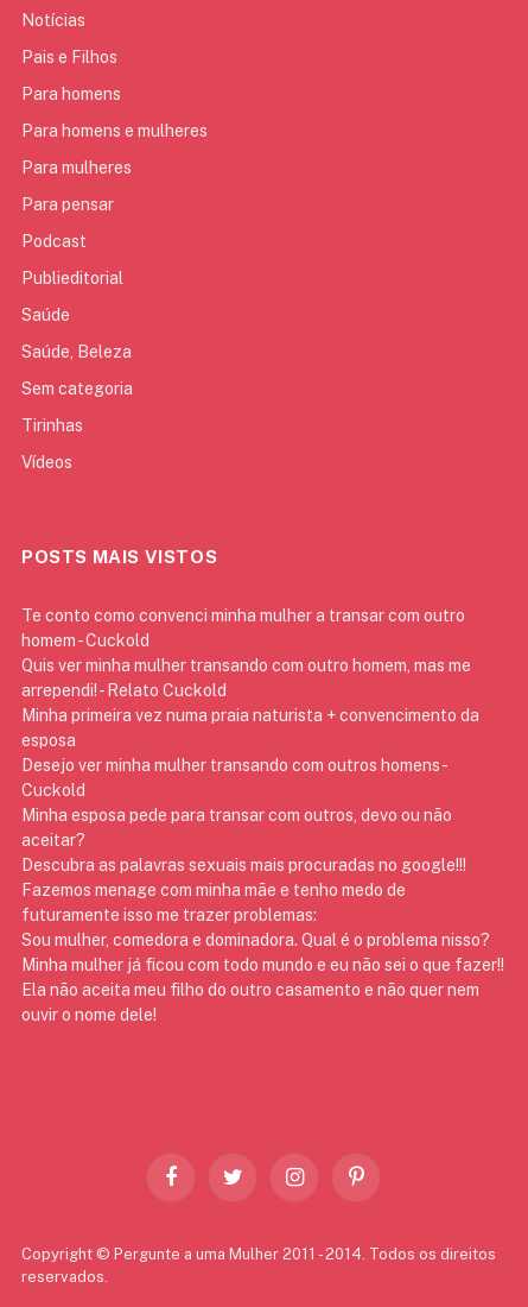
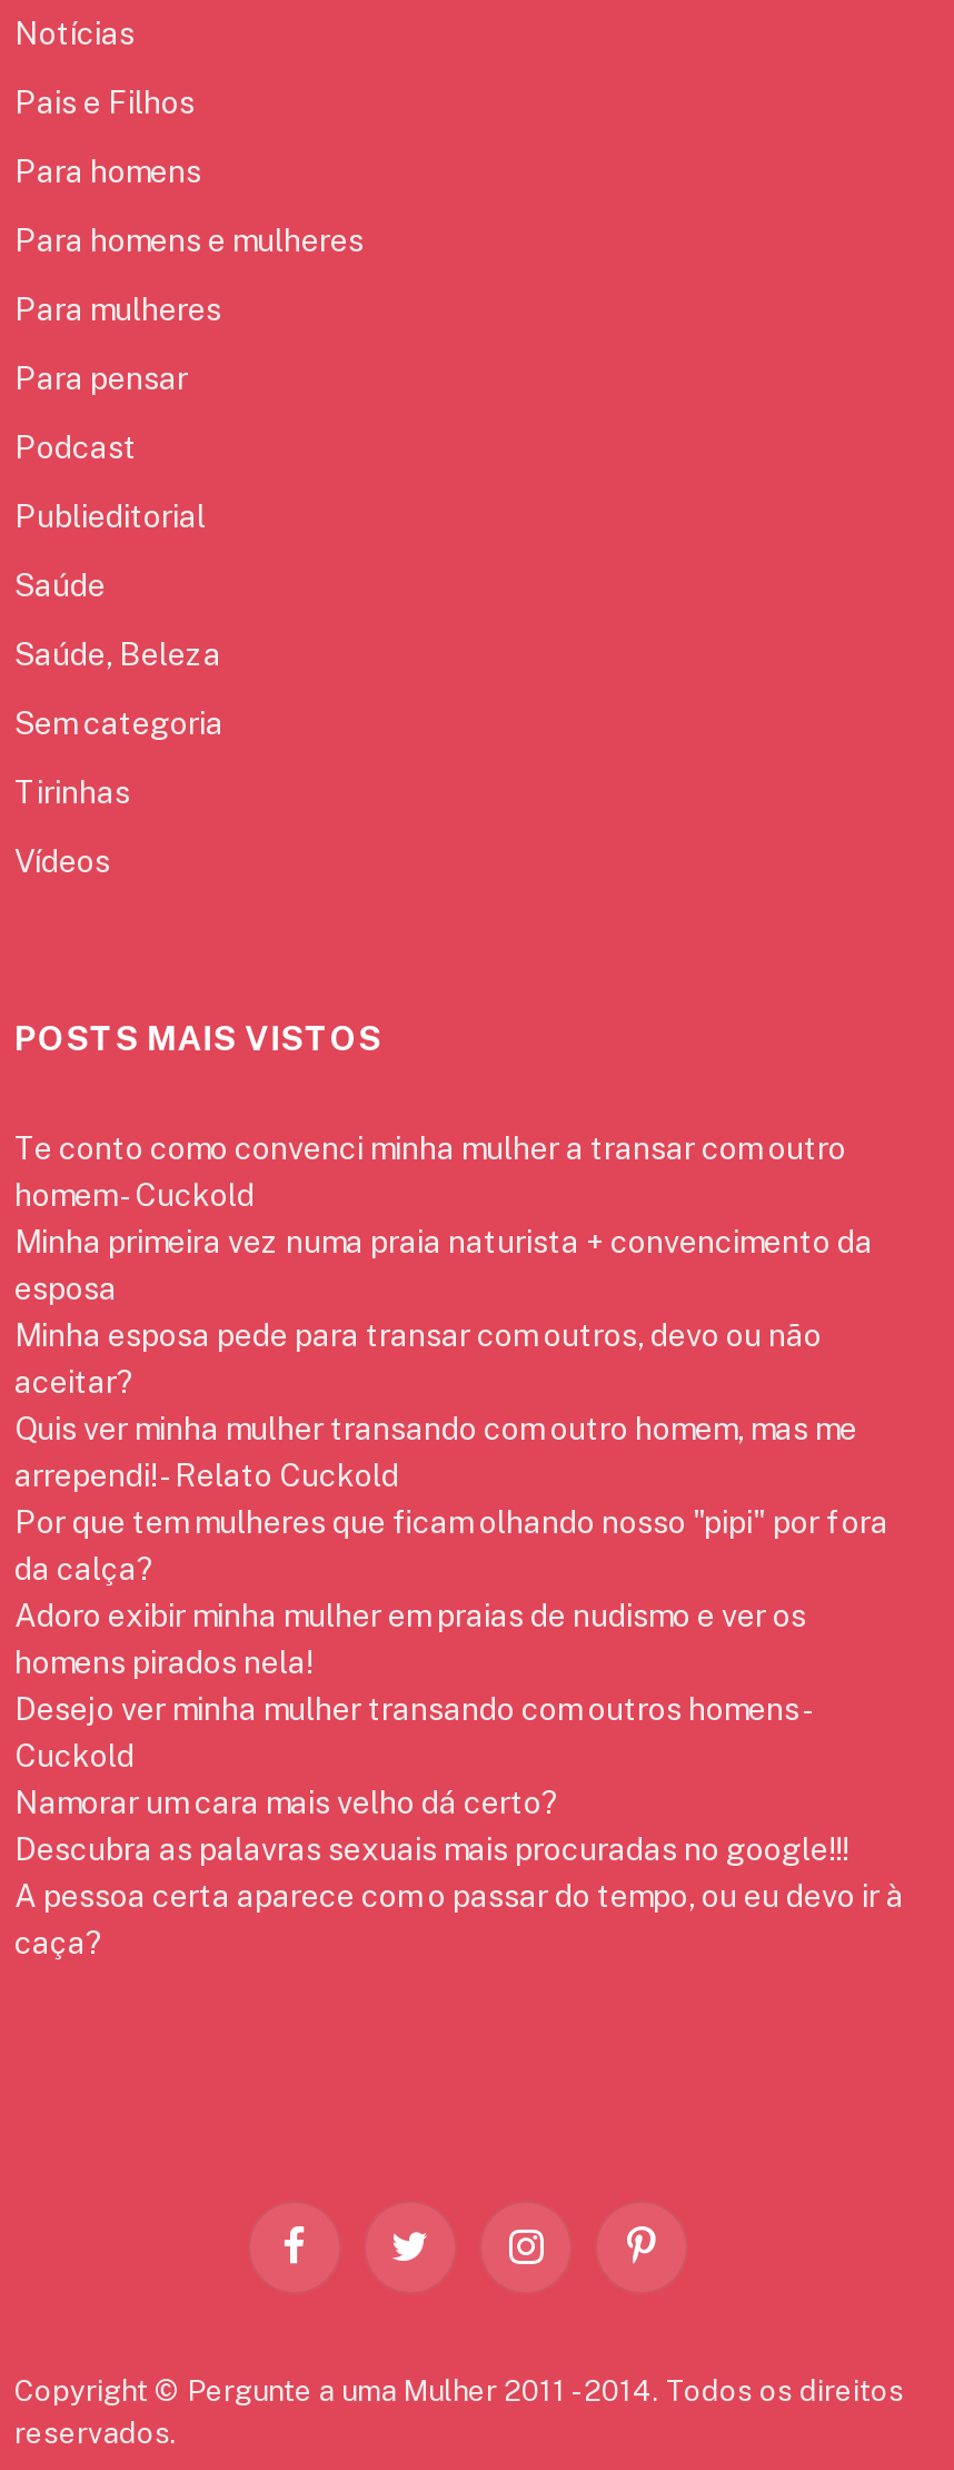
moved down: Quis ver minha mulher transando com outro homem, mas me | arrependi! - Relato Cuckold

moved up: Minha primeira vez numa praia naturista + convencimento da | esposa

+ Por que tem mulheres que ficam olhando nosso "pipi" por fora
+ da calça?
+ Adoro exibir minha mulher em praias de nudismo e ver os
+ homens pirados nela!

moved down: Desejo ver minha mulher transando com outros homens - | Cuckold

moved up: Minha esposa pede para transar com outros, devo ou não | aceitar?

+ Namorar um cara mais velho dá certo?

moved down: Descubra as palavras sexuais mais procuradas no google!!!

- Fazemos menage com minha mãe e tenho medo de
- futuramente isso me trazer problemas:
- Sou mulher, comedora e dominadora. Qual é o problema nisso?
- Minha mulher já ficou com todo mundo e eu não sei o que fazer!!
- Ela não aceita meu filho do outro casamento e não quer nem
- ouvir o nome dele!
+ A pessoa certa aparece com o passar do tempo, ou eu devo ir à
+ caça?
